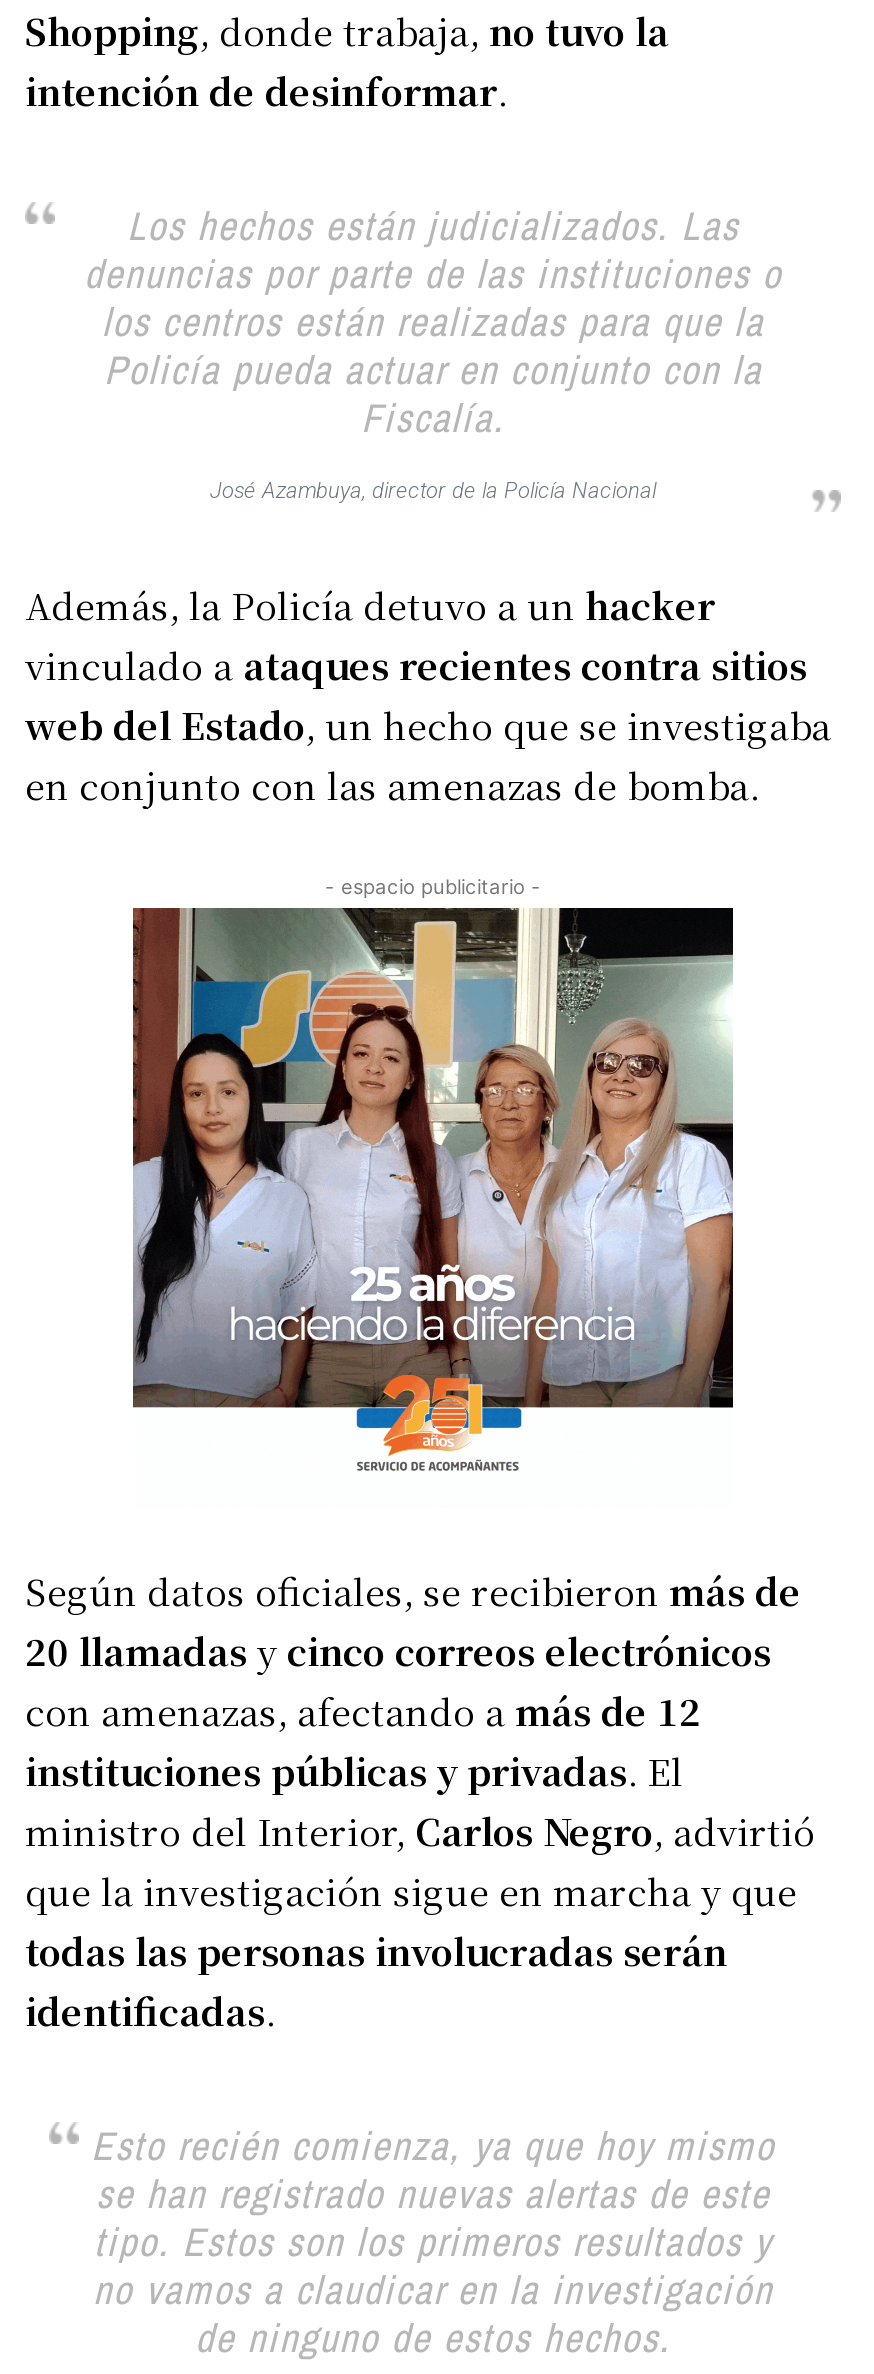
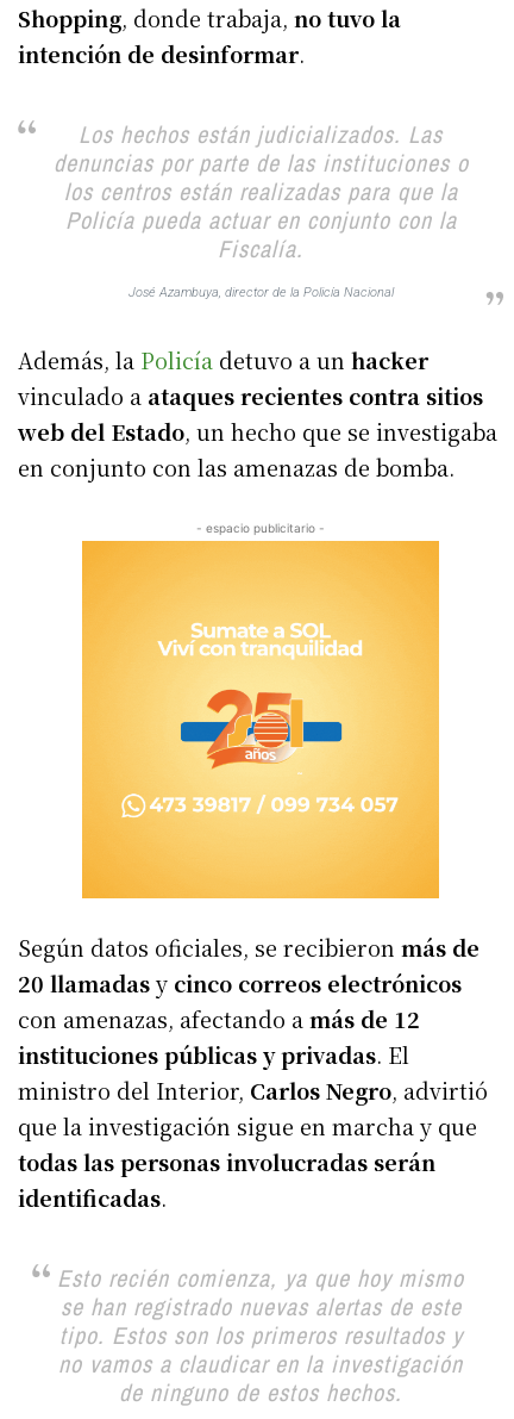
- [image]
+ [image]
